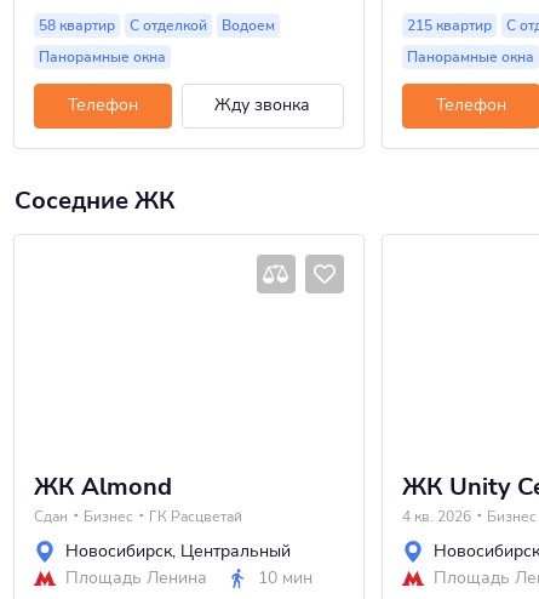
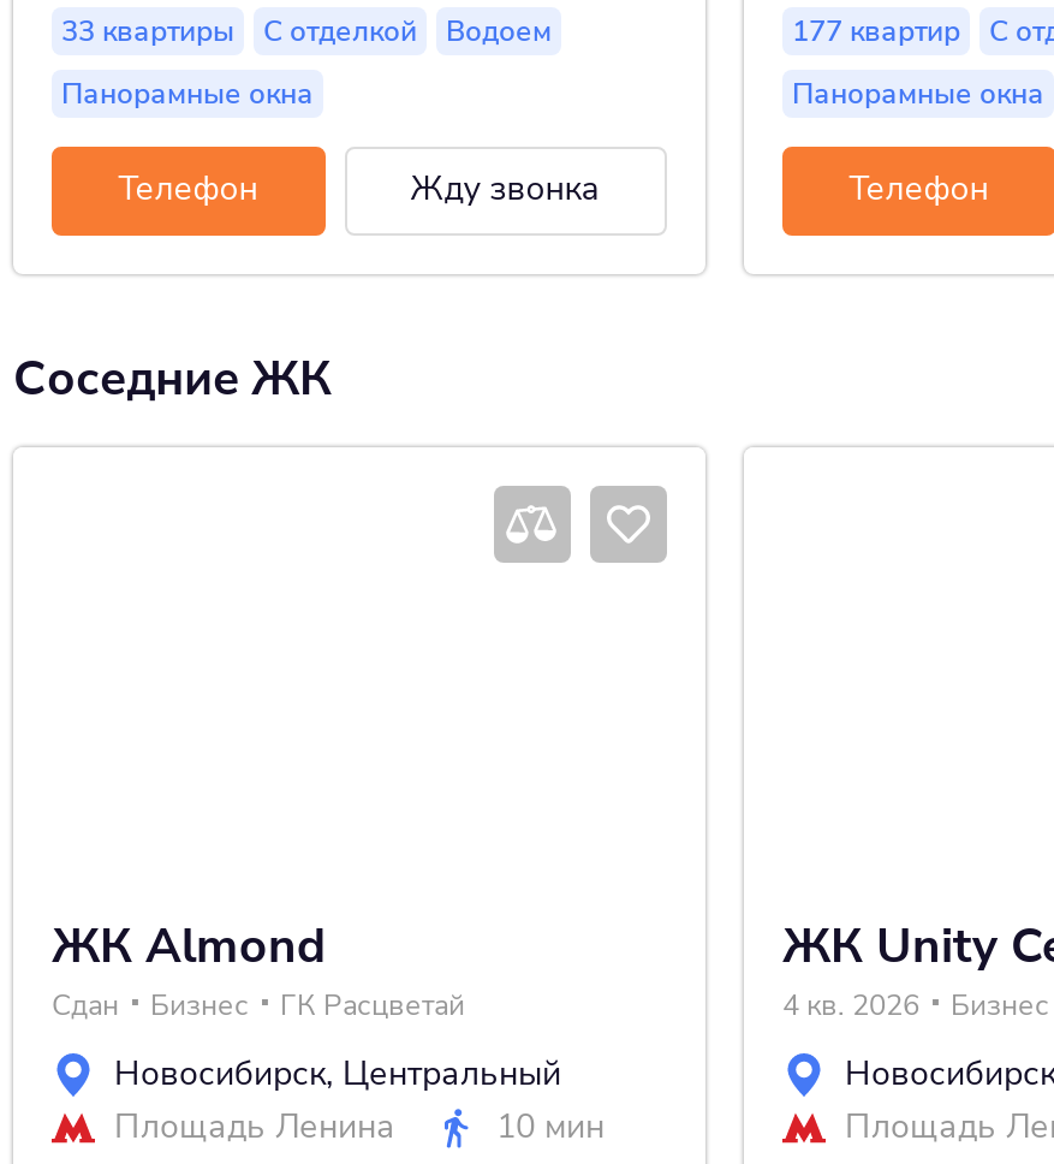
- 58 квартир С отделкой Водоем
+ 33 квартиры С отделкой Водоем

- 215 квартир
+ 177 квартир
